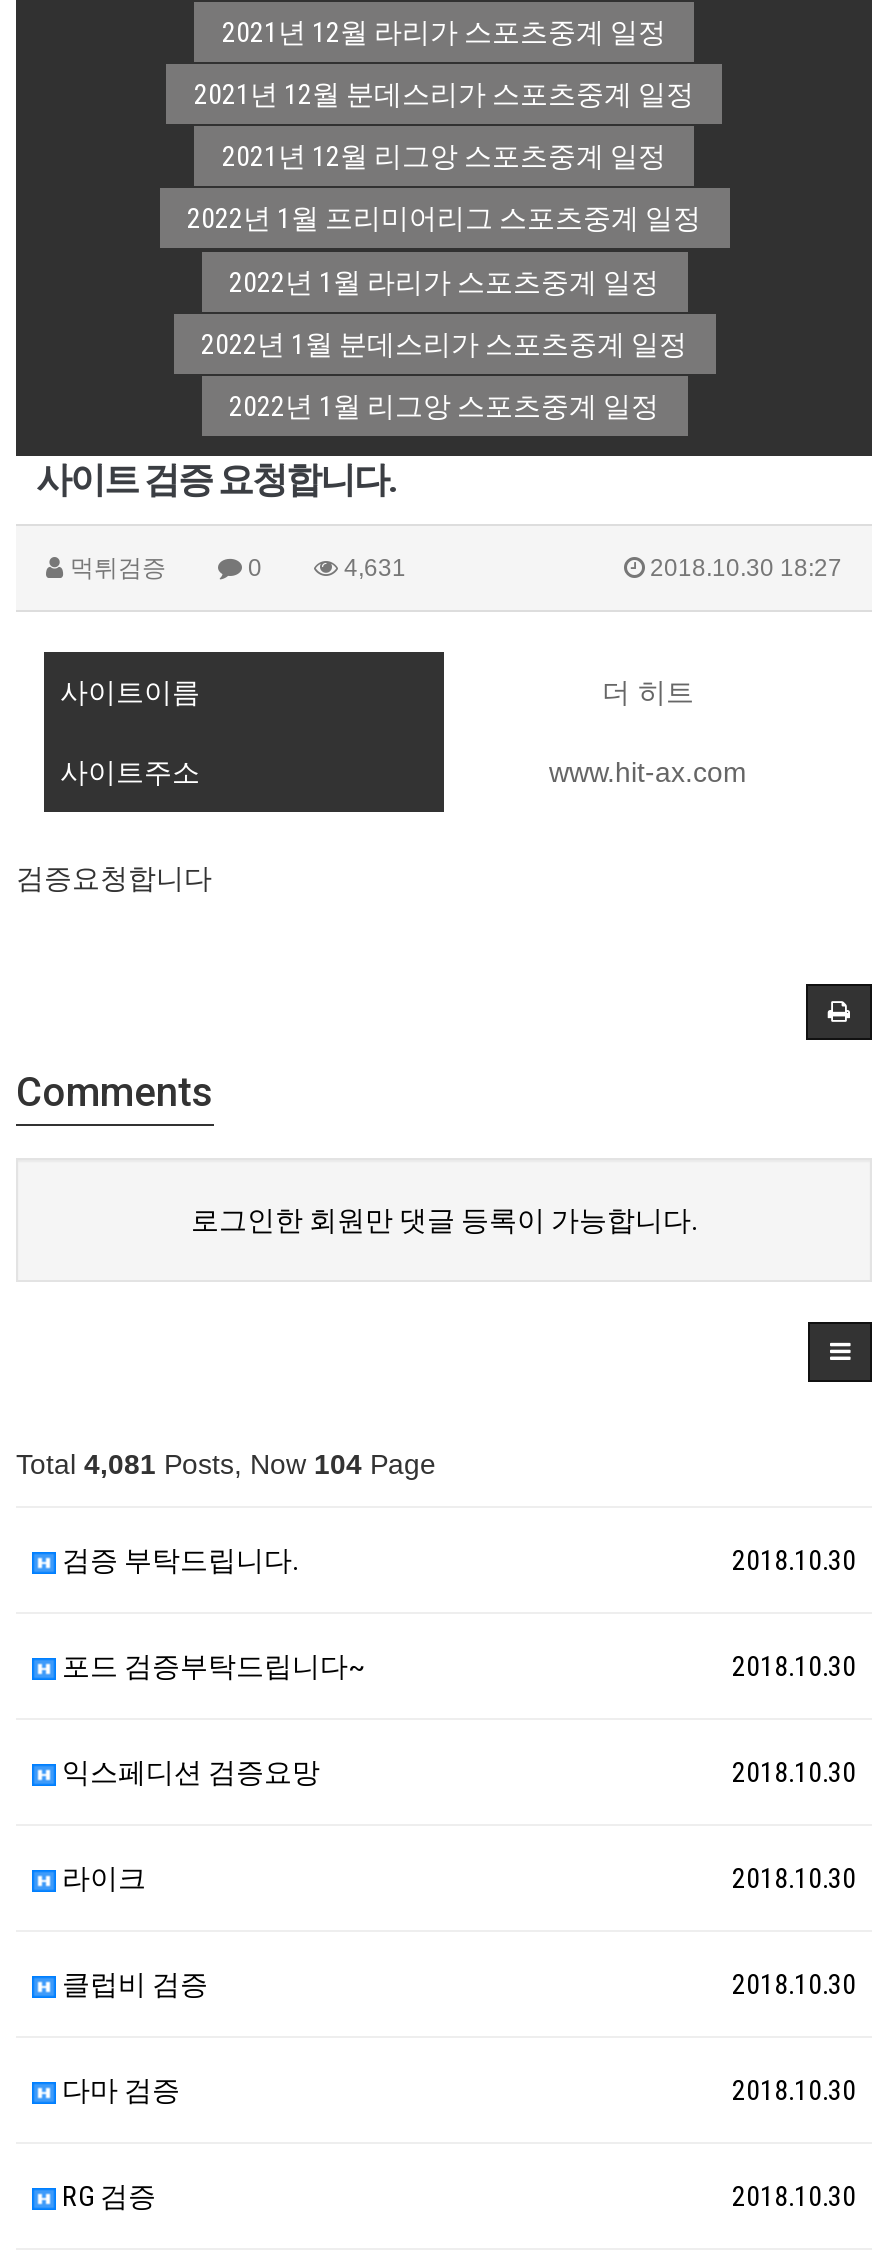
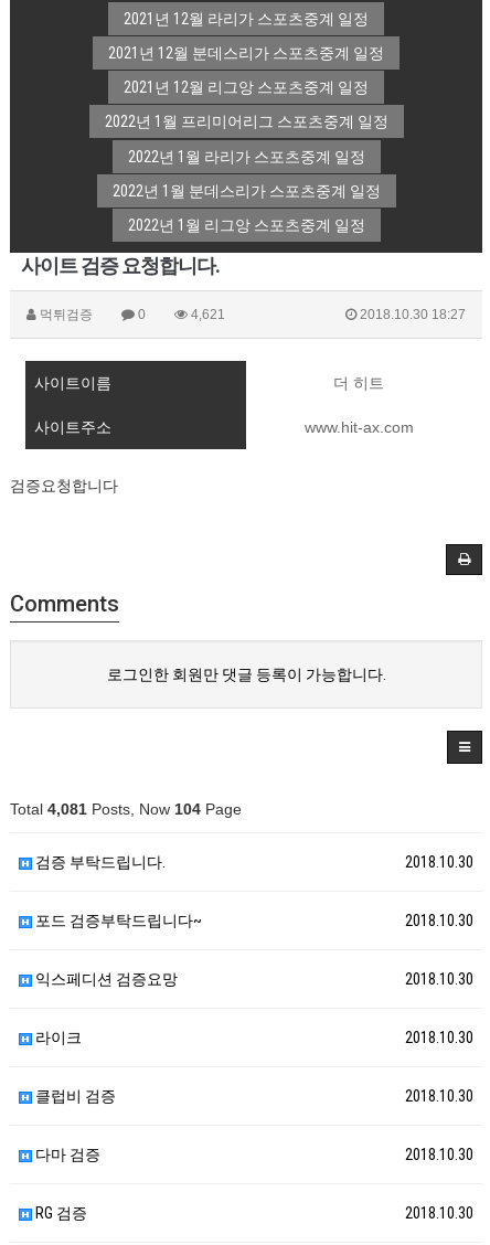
- 4,631
+ 4,621
